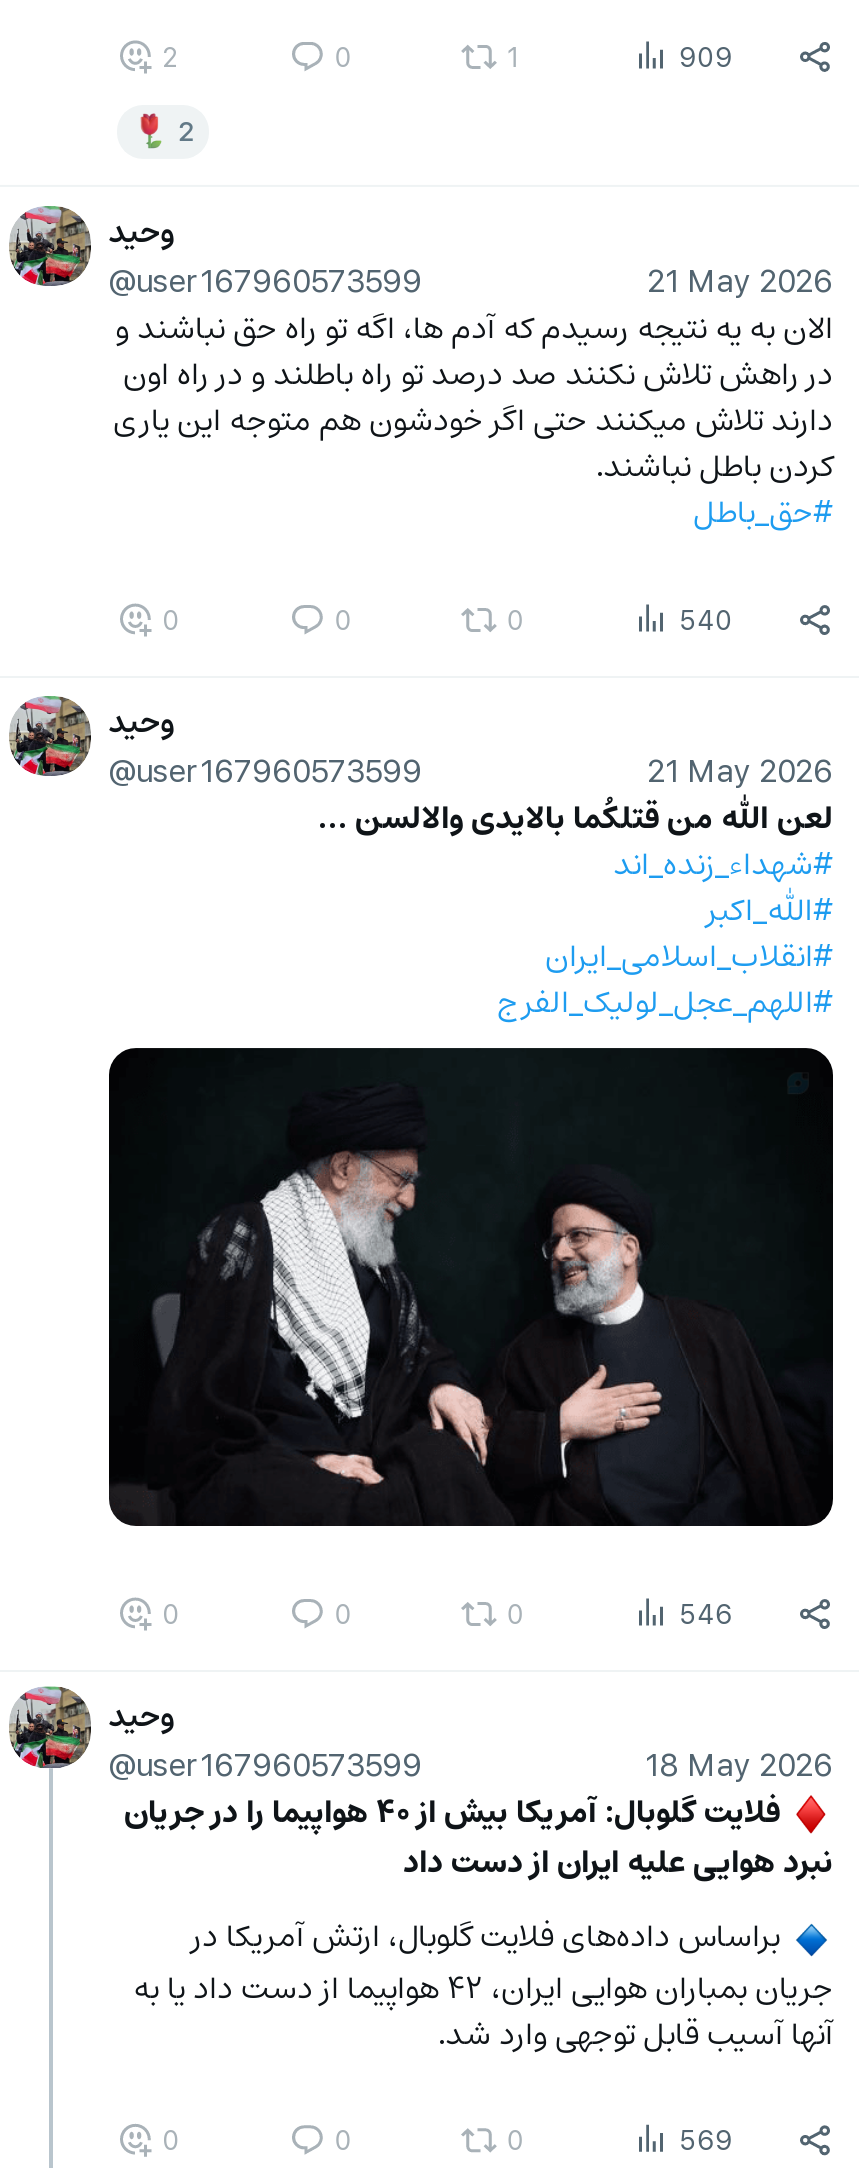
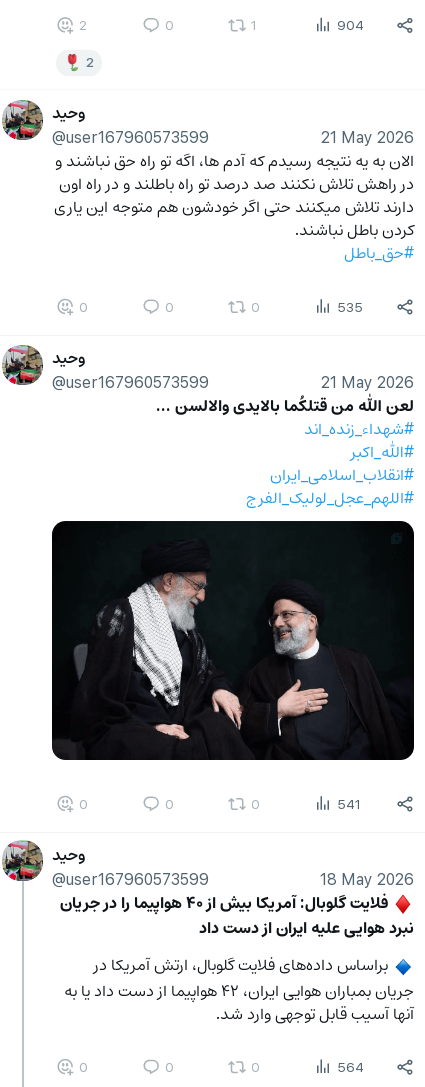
- 909
+ 904

- 540
+ 535

- 546
+ 541

- 569
+ 564
